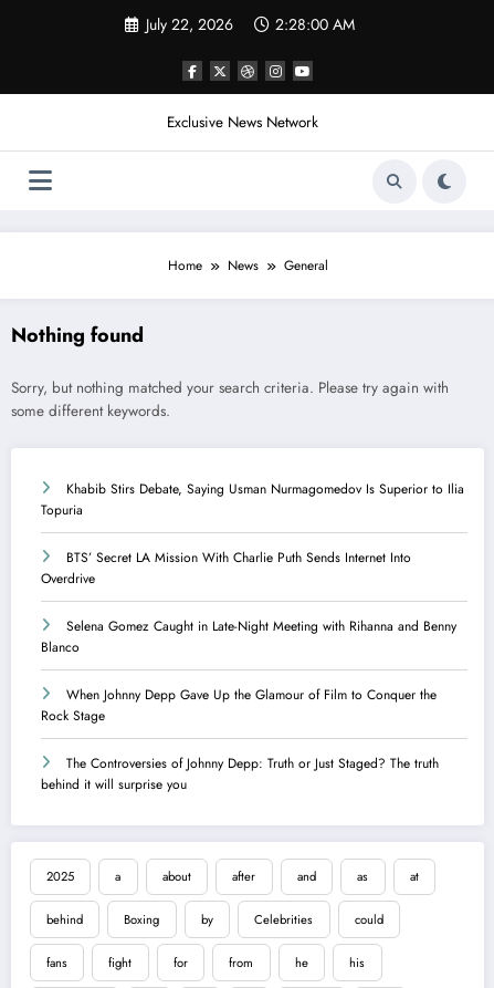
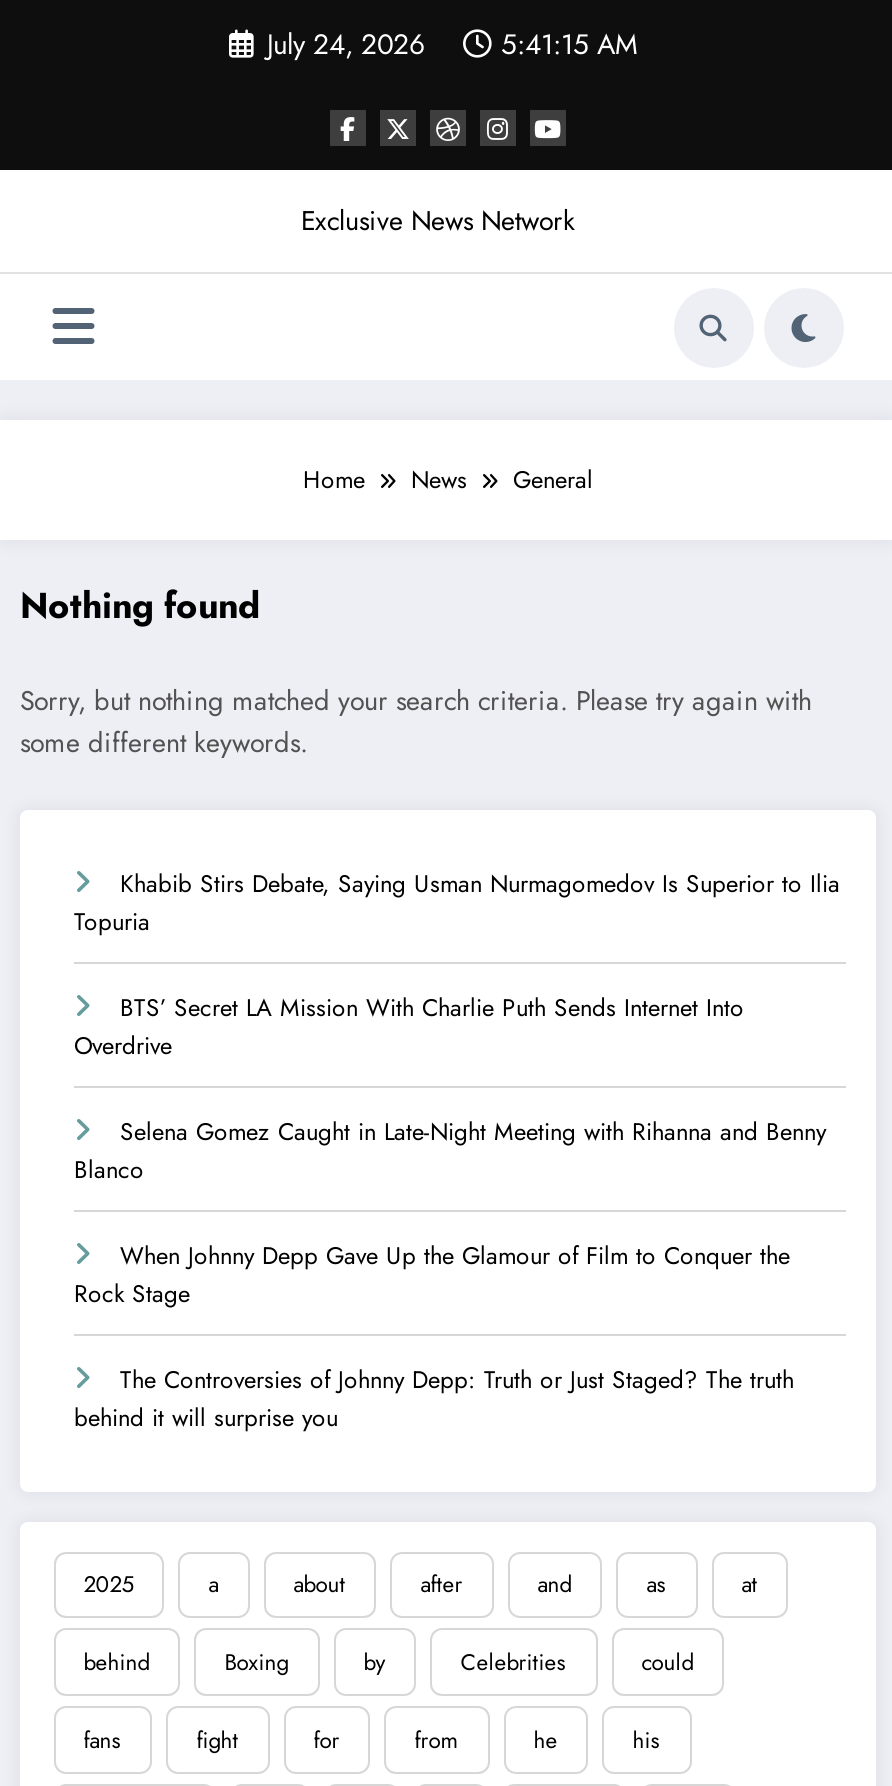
- July 22, 2026
+ July 24, 2026

- 2:28:00 AM
+ 5:41:15 AM
